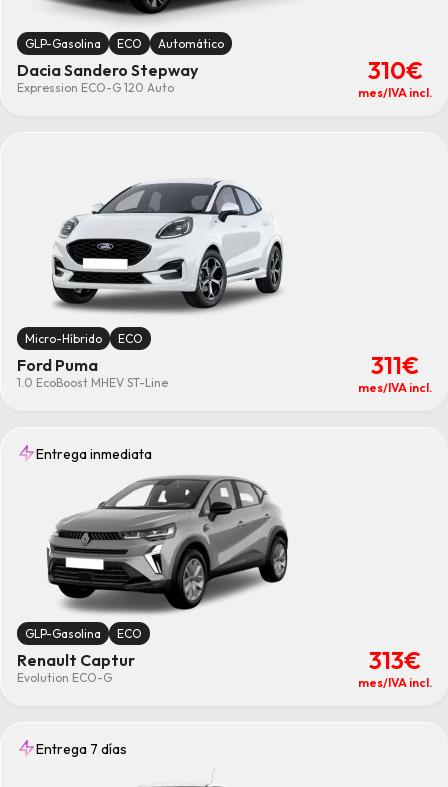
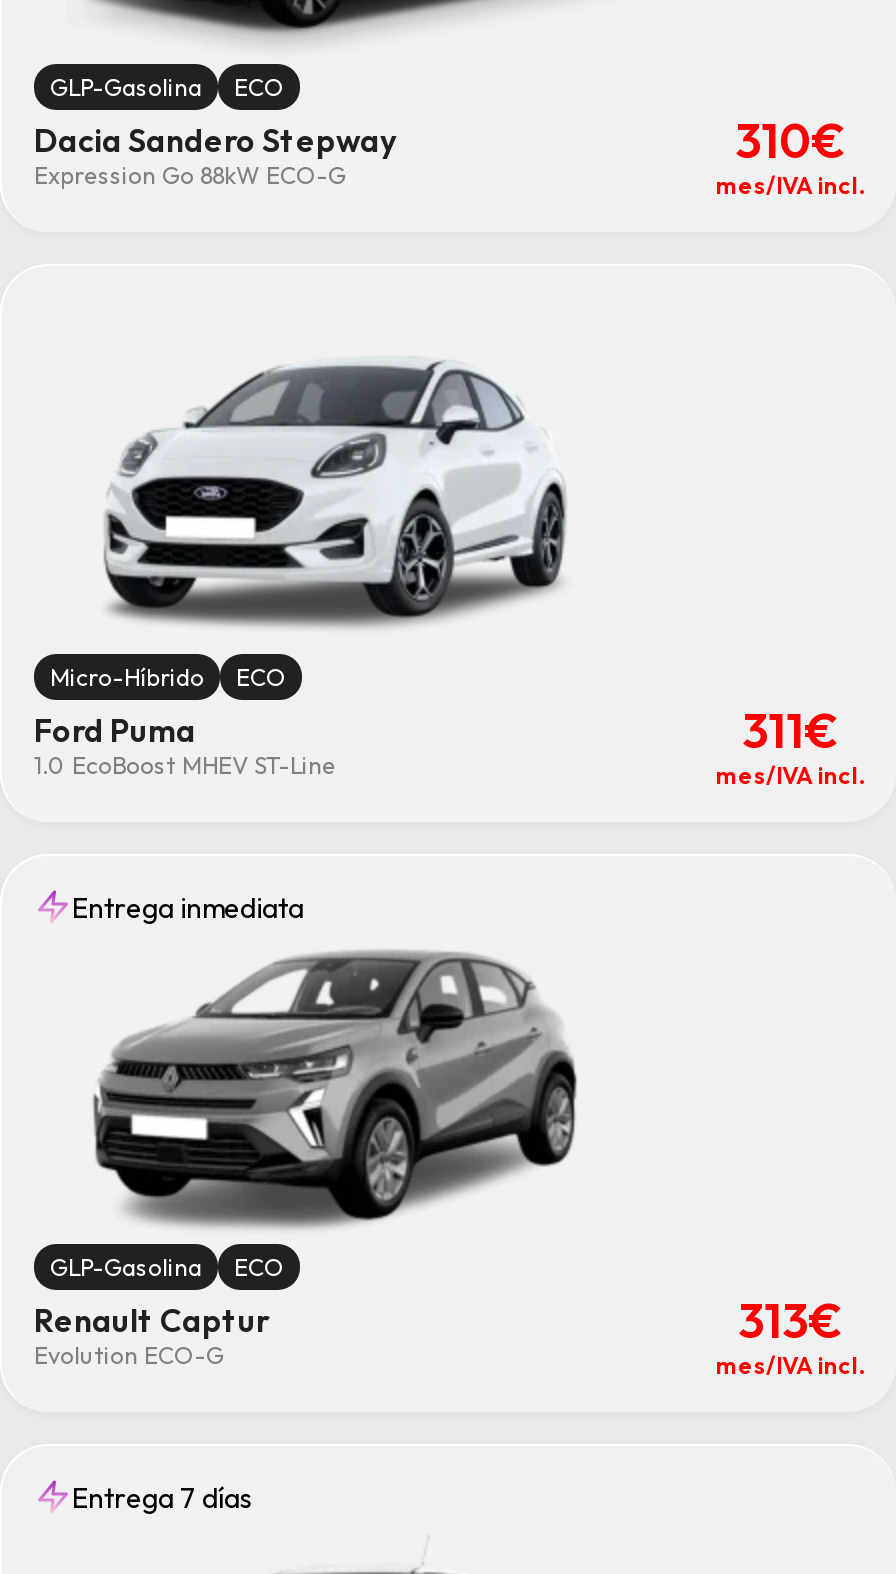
- Automático

- Expression ECO-G 120 Auto
+ Expression Go 88kW ECO-G
